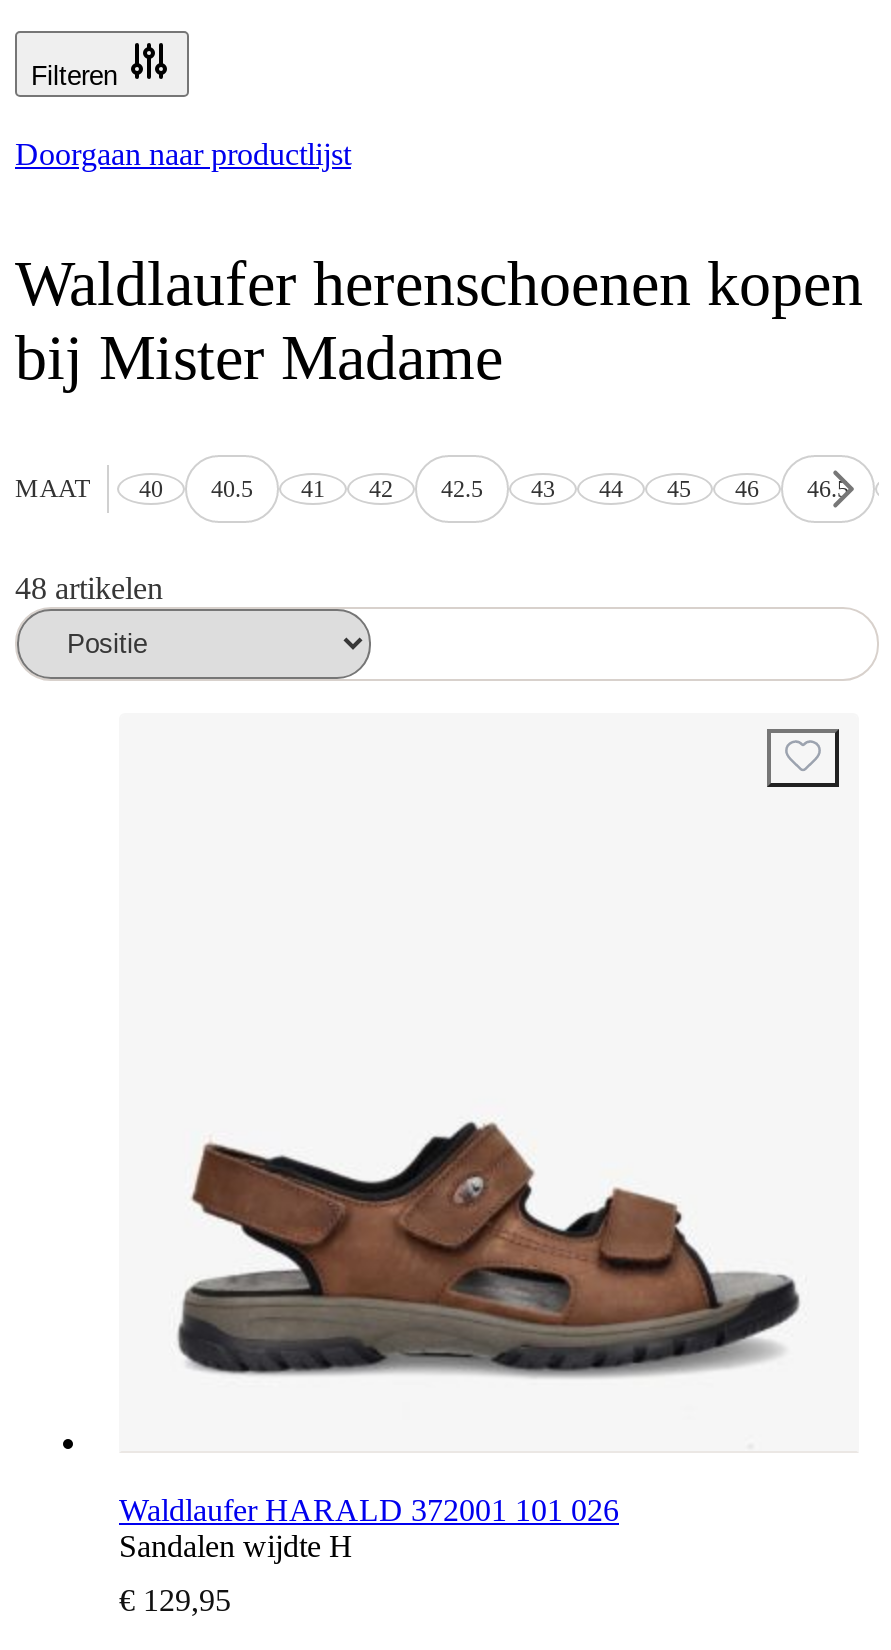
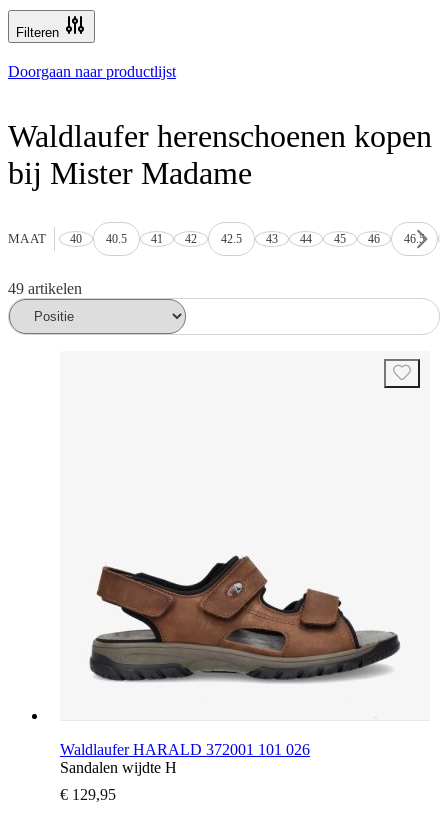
- 48 artikelen
+ 49 artikelen
